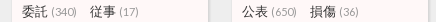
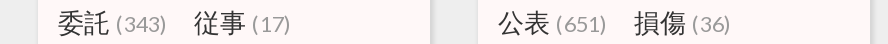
- 委託 (340) 従事 (17)
+ 委託 (343) 従事 (17)

- 公表 (650) 損傷 (36)
+ 公表 (651) 損傷 (36)
